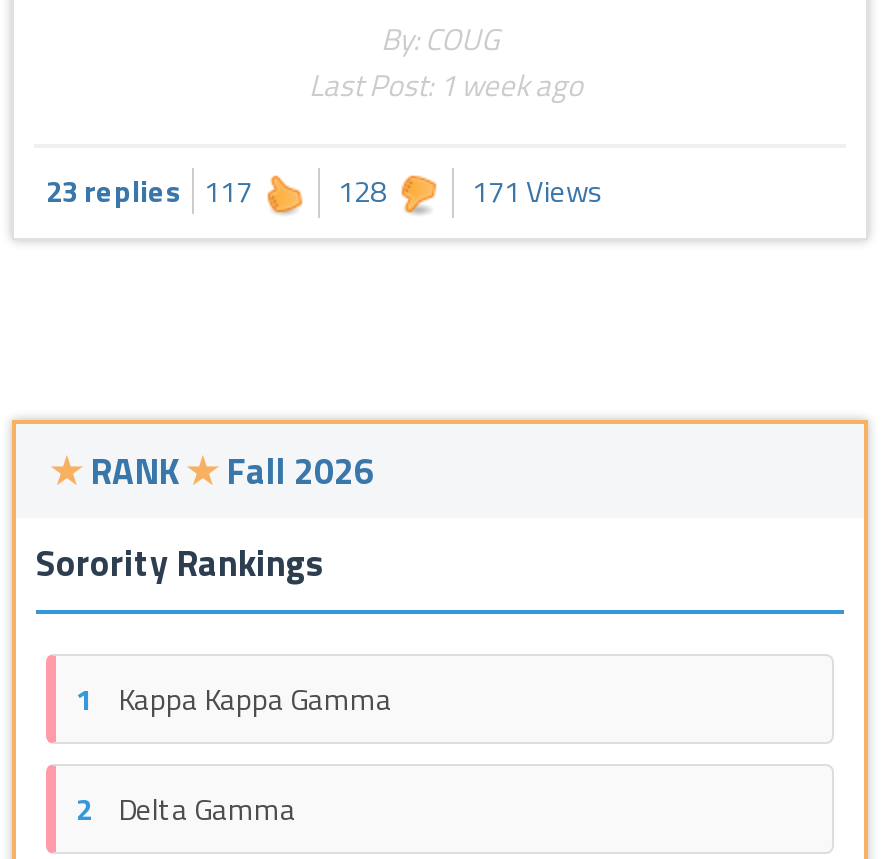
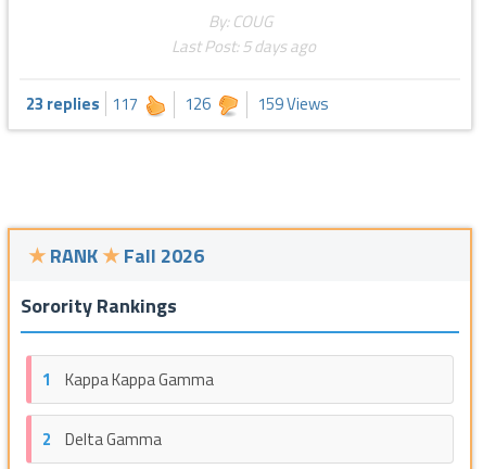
- Last Post: 1 week ago
+ Last Post: 5 days ago

- 128
+ 126

- 171 Views
+ 159 Views
